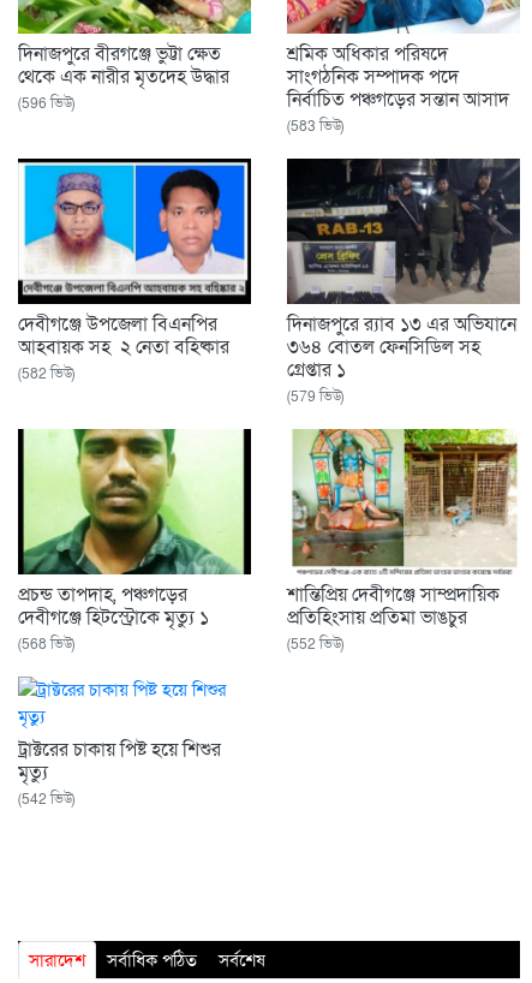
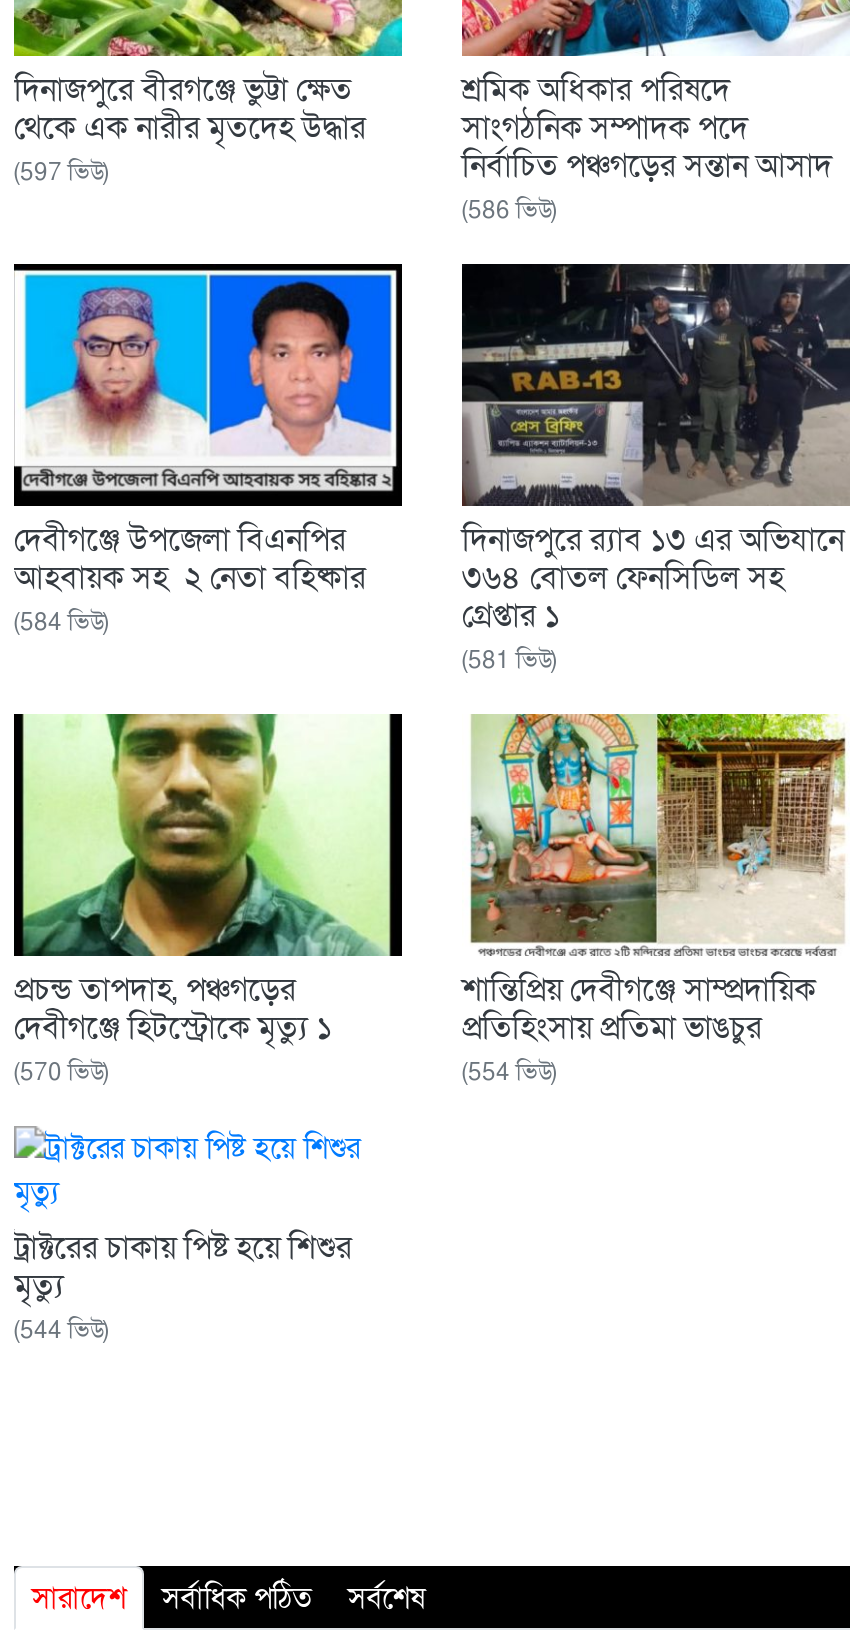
- (596 ভিউ)
+ (597 ভিউ)

- (583 ভিউ)
+ (586 ভিউ)

- (582 ভিউ)
+ (584 ভিউ)

- (579 ভিউ)
+ (581 ভিউ)

- (568 ভিউ)
+ (570 ভিউ)

- (552 ভিউ)
+ (554 ভিউ)

- (542 ভিউ)
+ (544 ভিউ)
